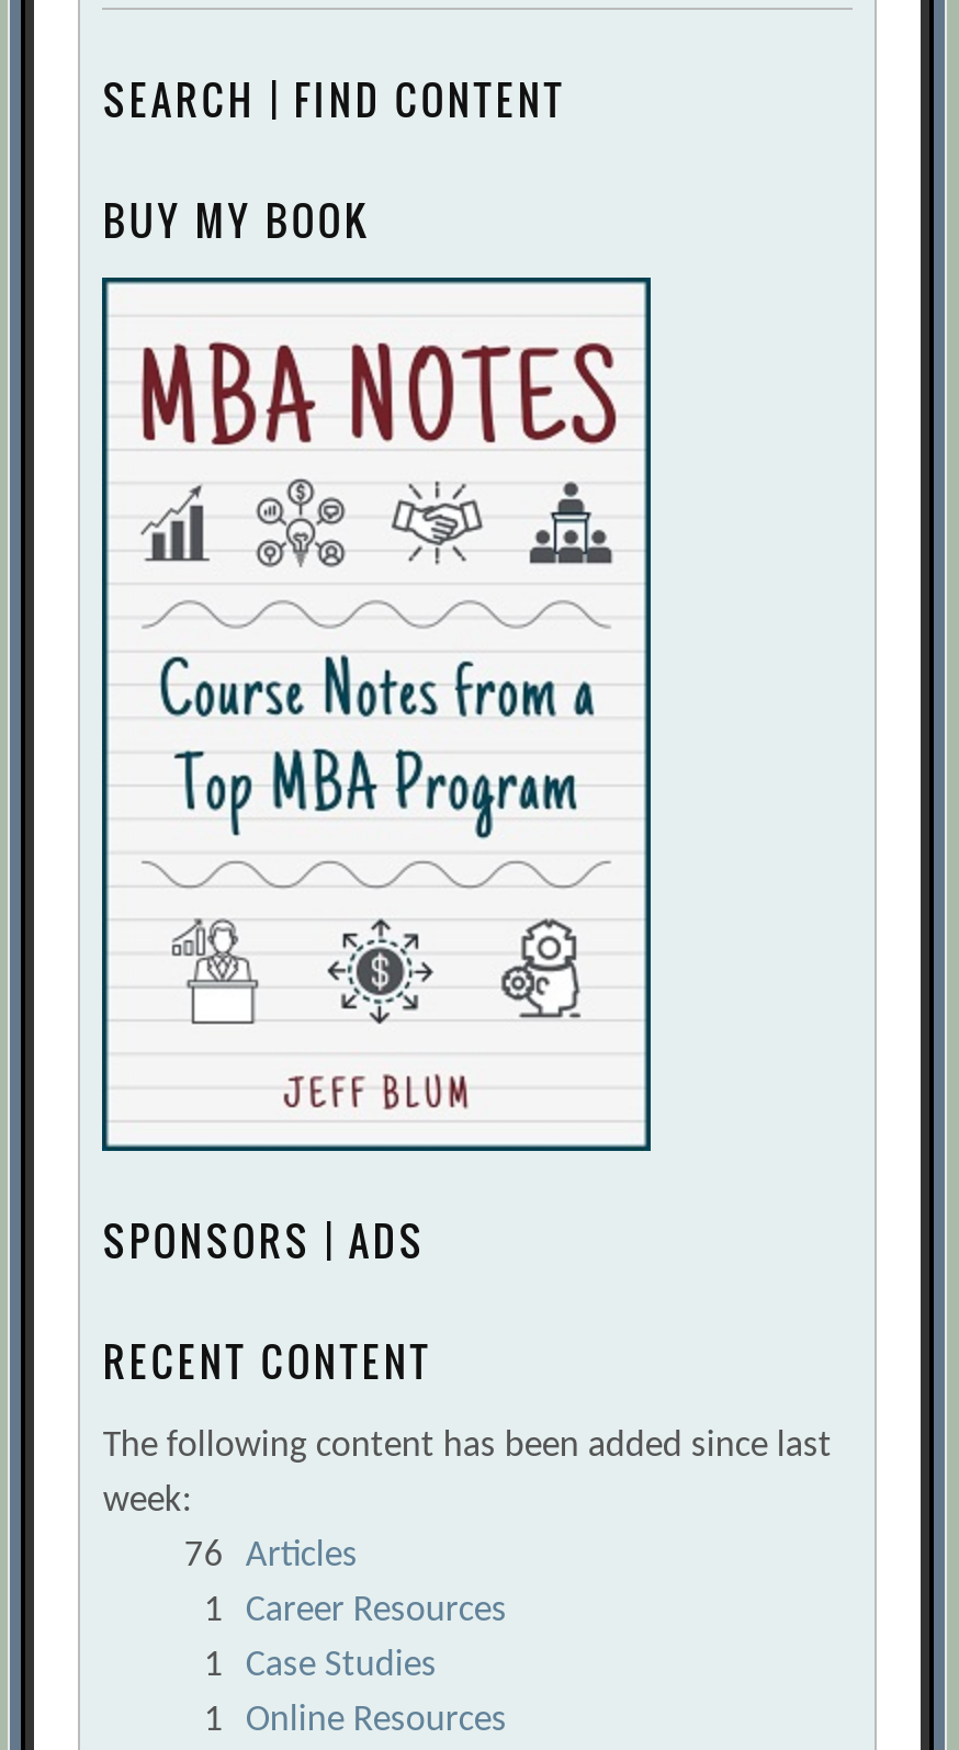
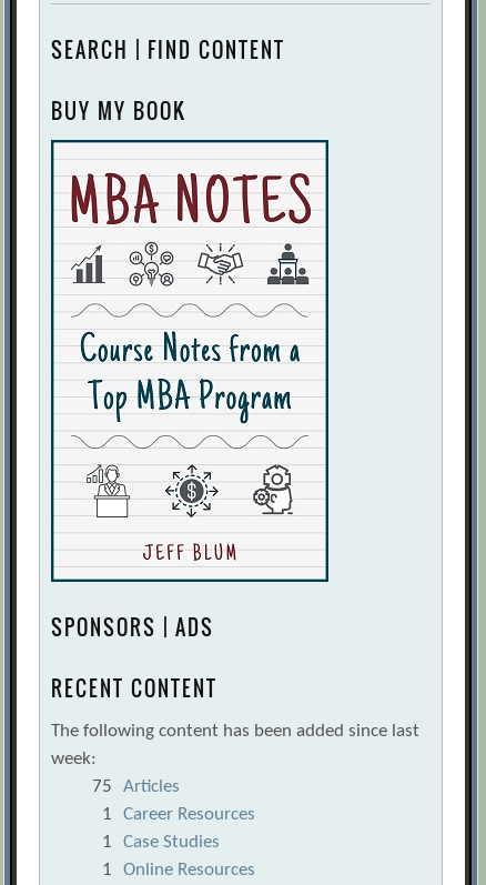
- 76 Articles
+ 75 Articles
